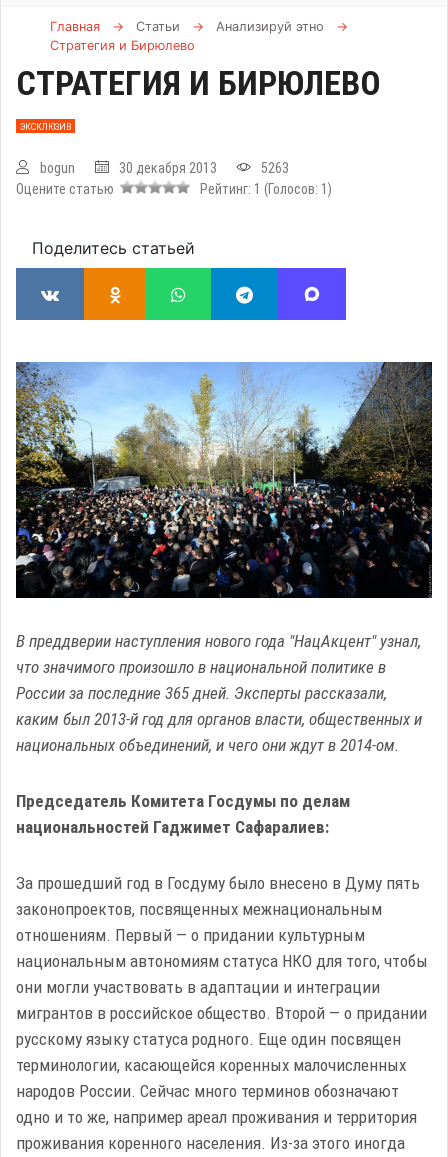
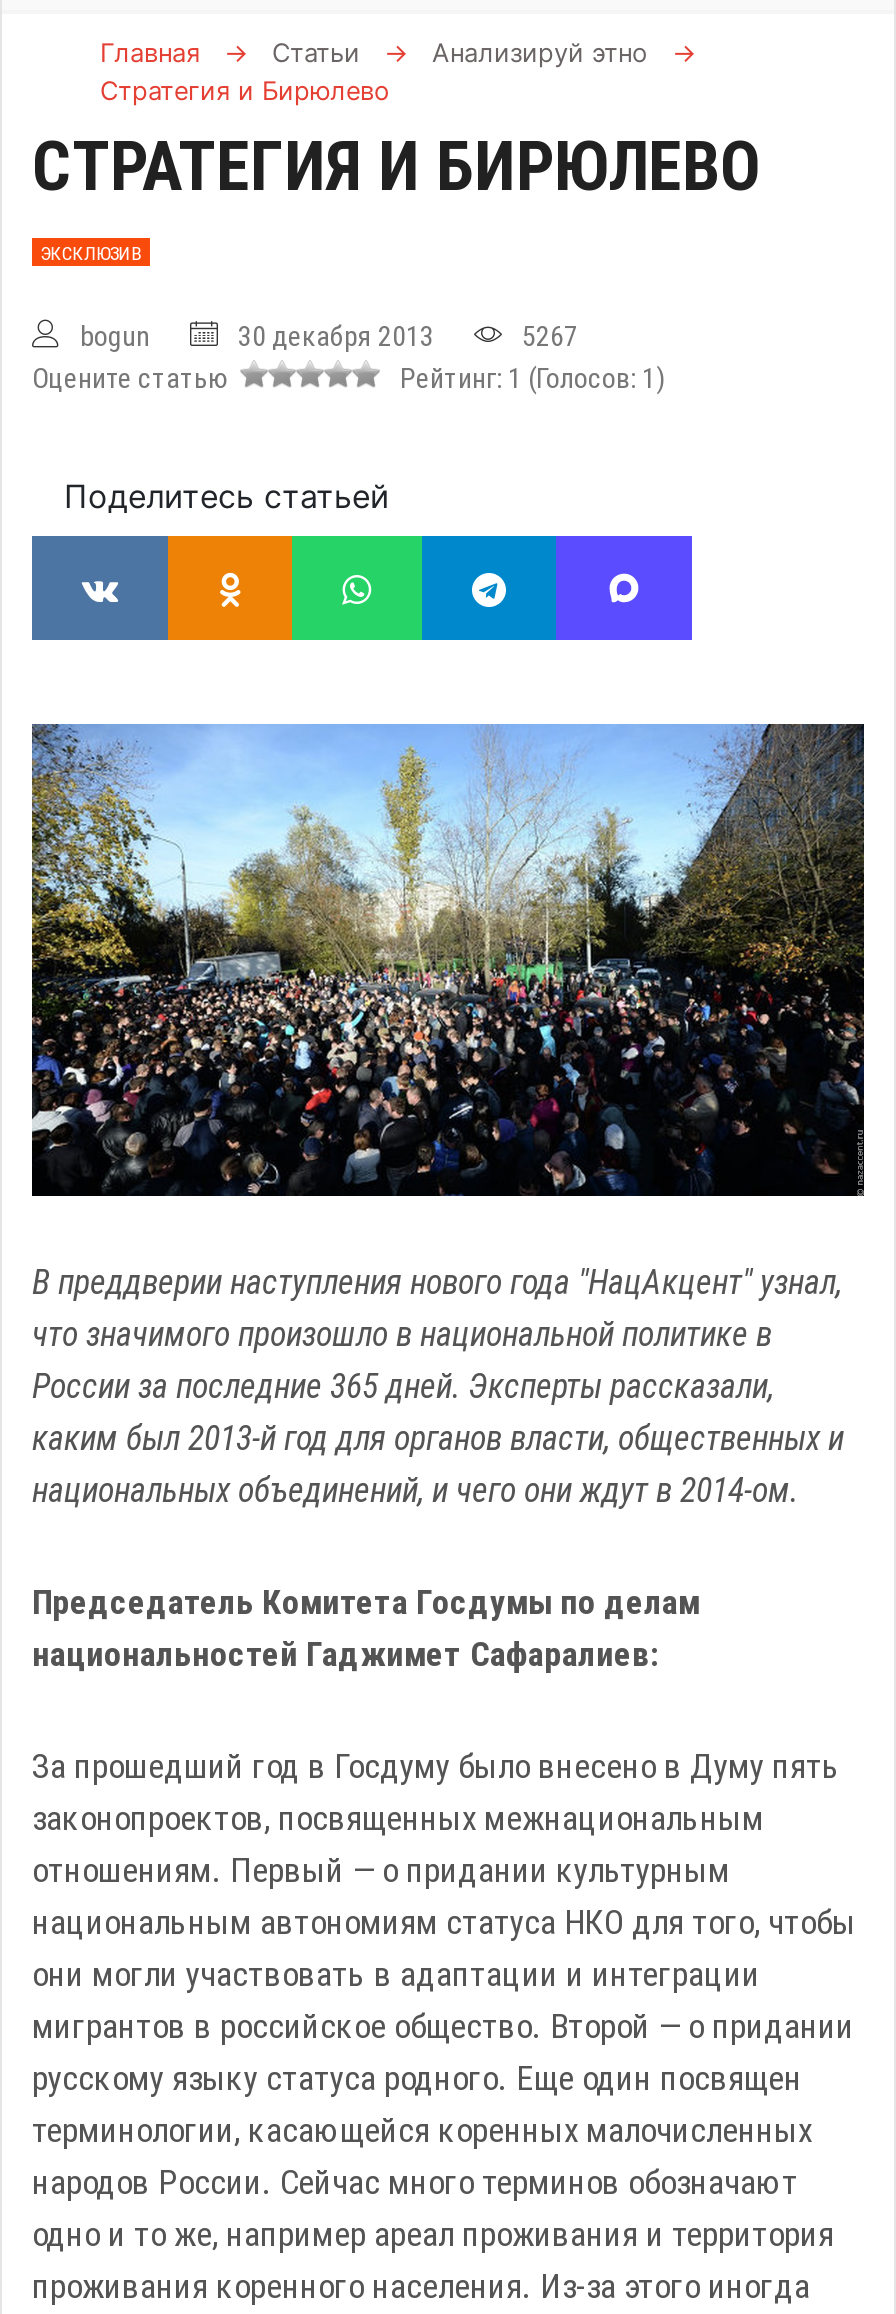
- 5263
+ 5267
